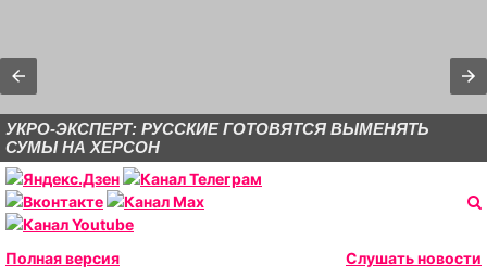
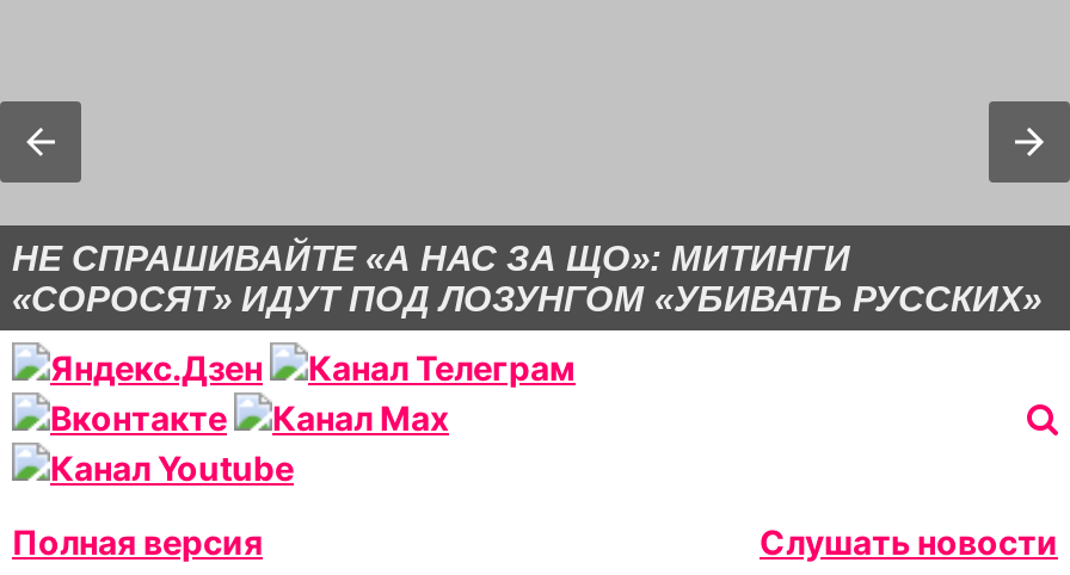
- УКРО-ЭКСПЕРТ: РУССКИЕ ГОТОВЯТСЯ ВЫМЕНЯТЬ
- СУМЫ НА ХЕРСОН
+ НЕ СПРАШИВАЙТЕ «А НАС ЗА ЩО»: МИТИНГИ
+ «СОРОСЯТ» ИДУТ ПОД ЛОЗУНГОМ «УБИВАТЬ РУССКИХ»
